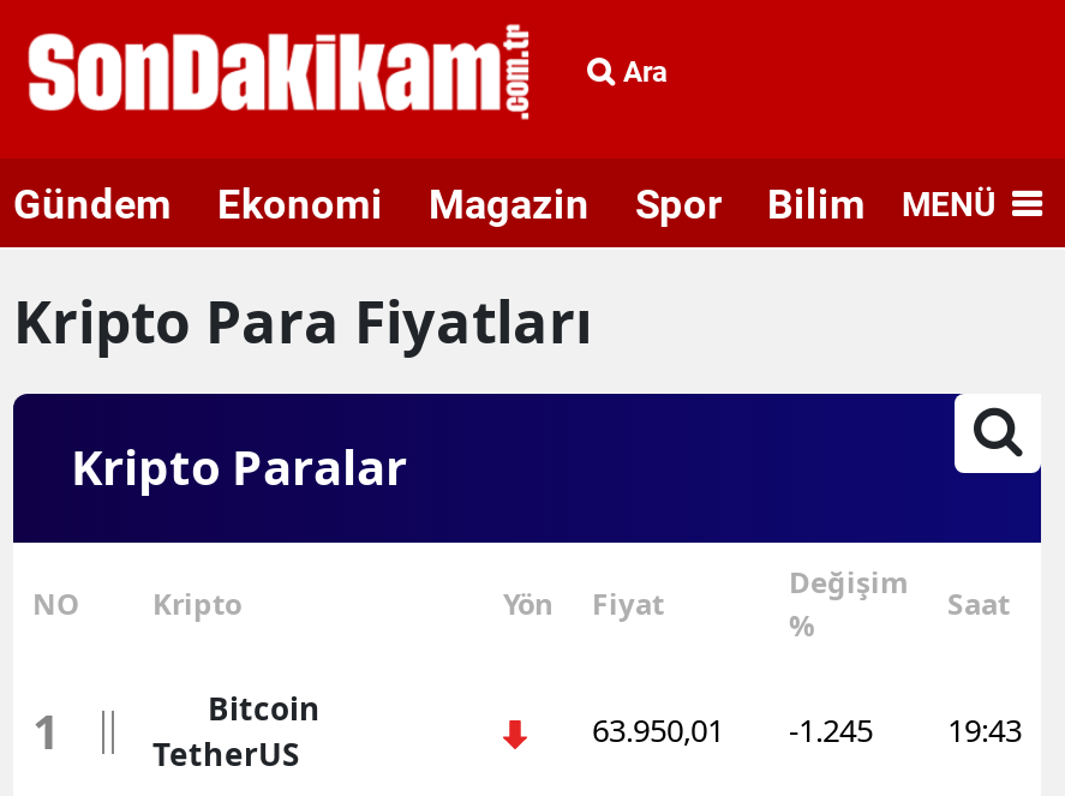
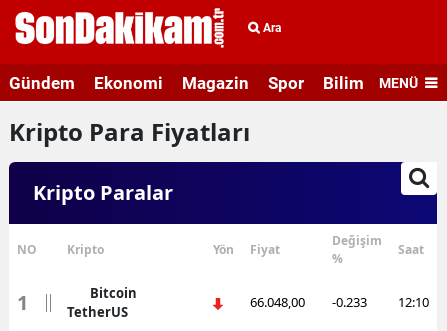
- 63.950,01
+ 66.048,00

- -1.245
+ -0.233

- 19:43
+ 12:10
